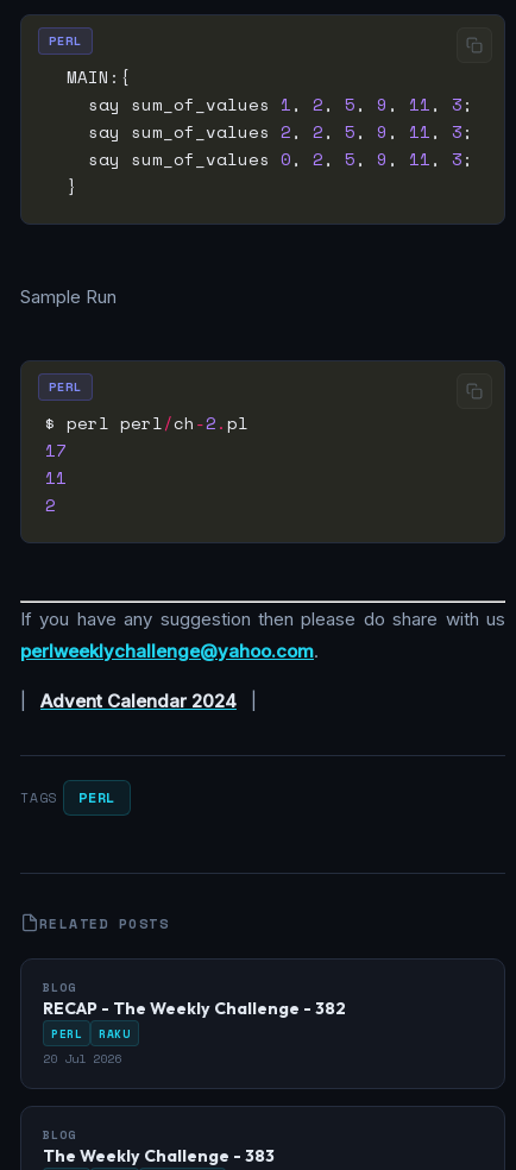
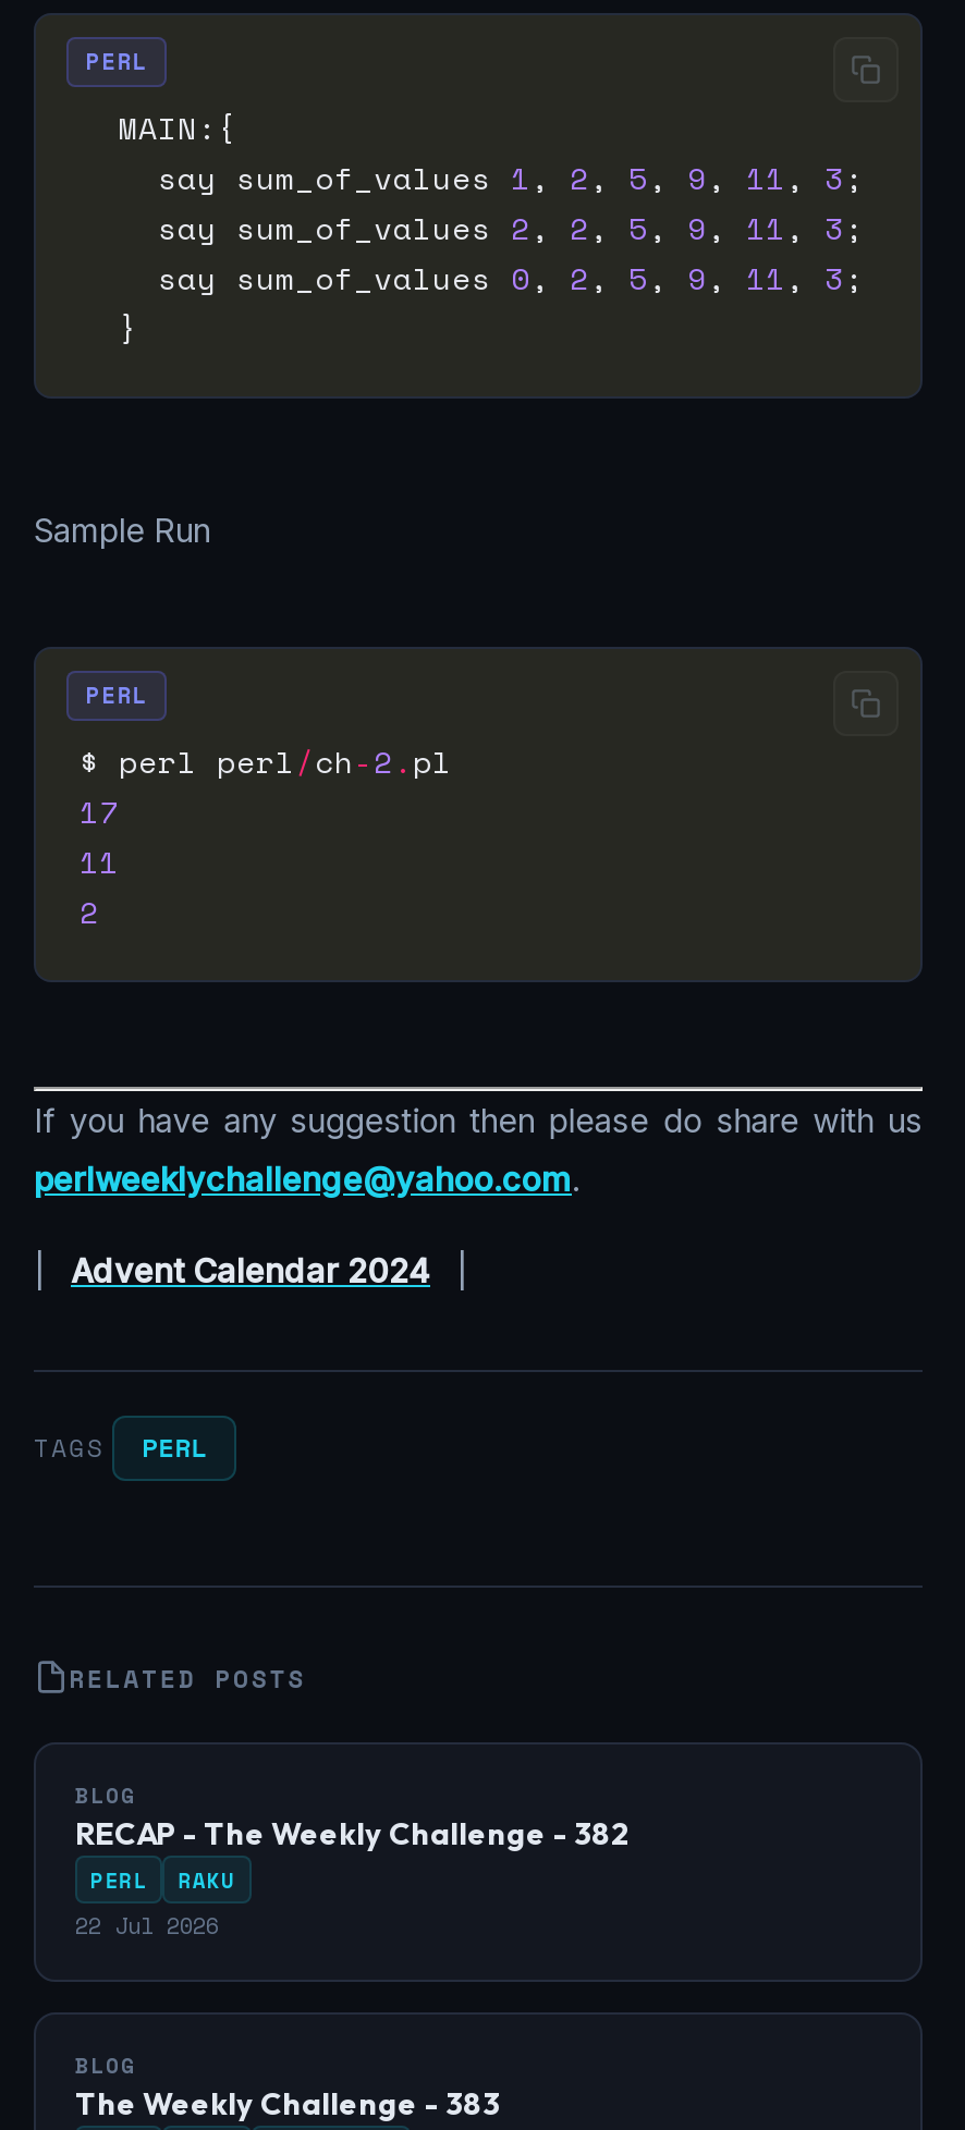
- 20 Jul 2026
+ 22 Jul 2026
